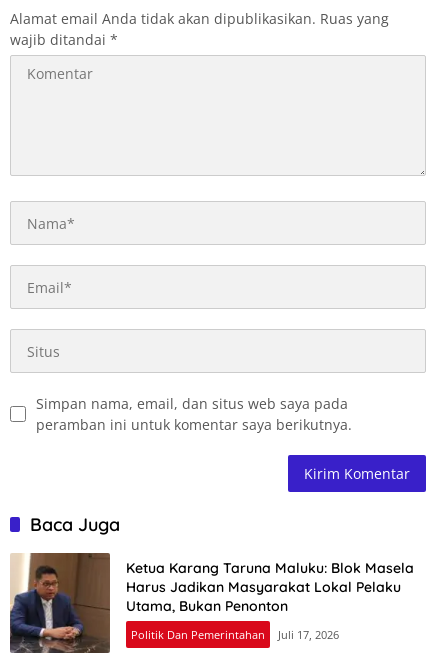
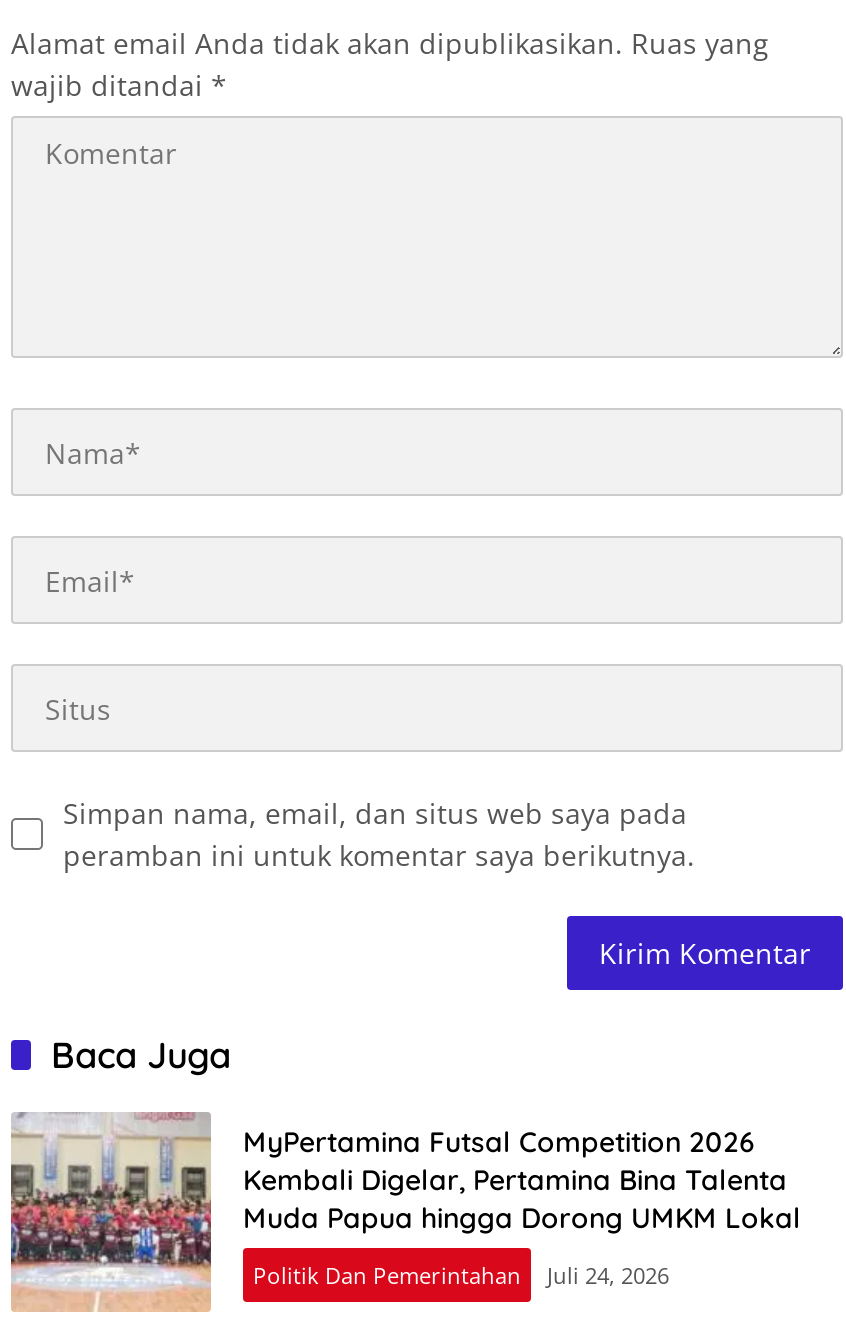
- [image]
- Ketua Karang Taruna Maluku: Blok Masela
- Harus Jadikan Masyarakat Lokal Pelaku
- Utama, Bukan Penonton
+ [image]
+ MyPertamina Futsal Competition 2026
+ Kembali Digelar, Pertamina Bina Talenta
+ Muda Papua hingga Dorong UMKM Lokal

- Politik Dan Pemerintahan Juli 17, 2026
+ Politik Dan Pemerintahan Juli 24, 2026
